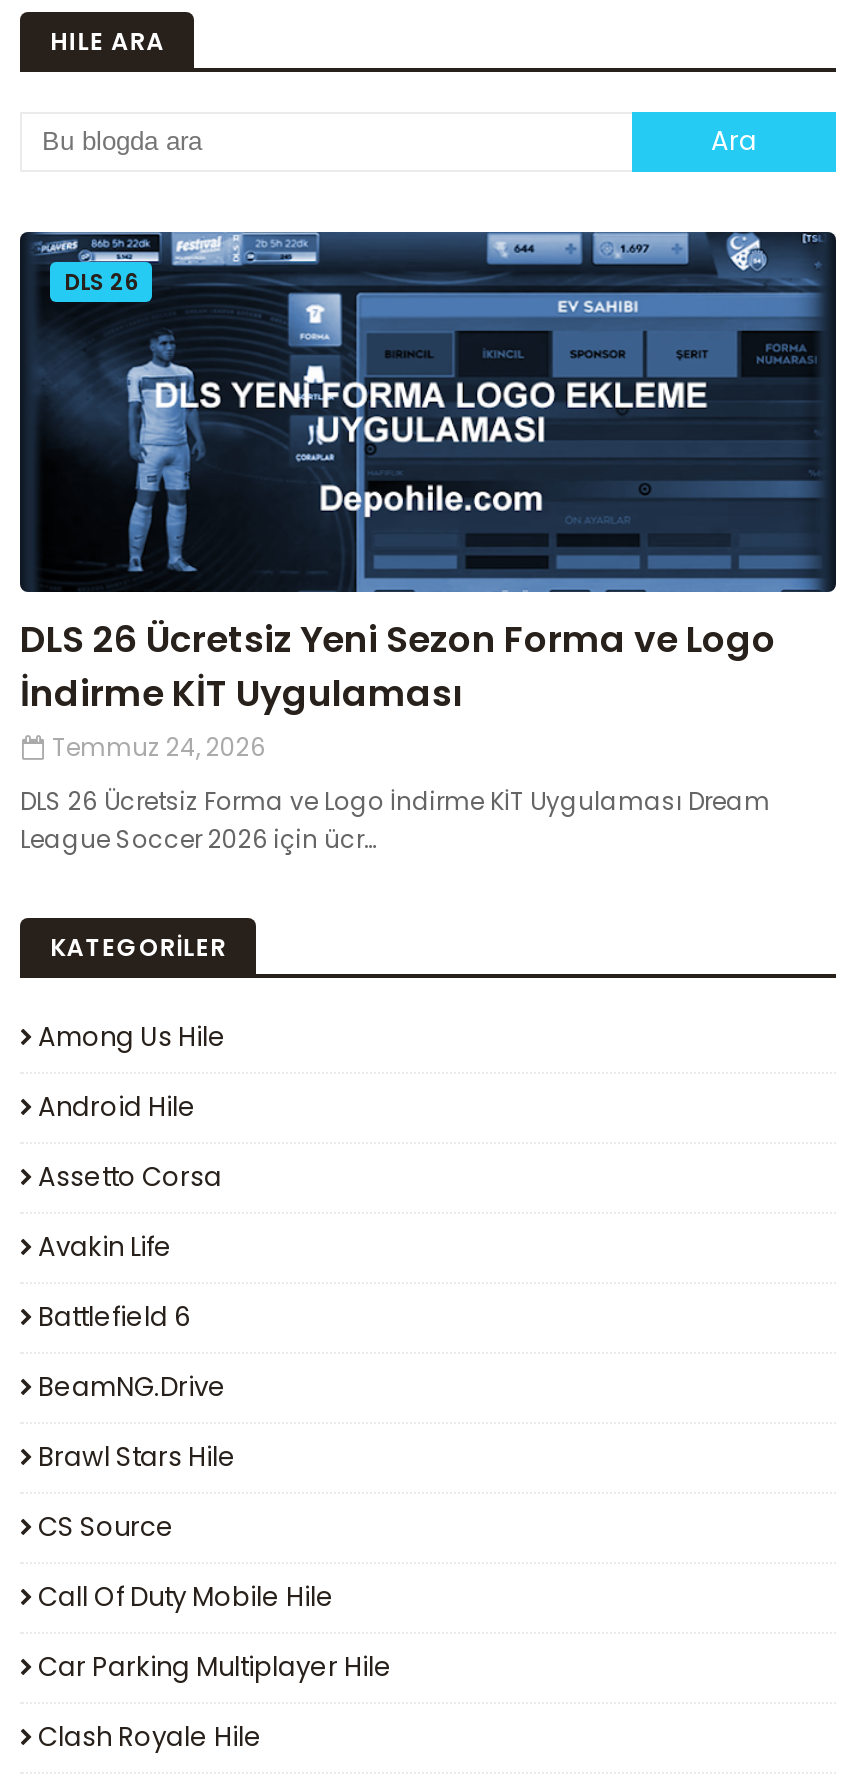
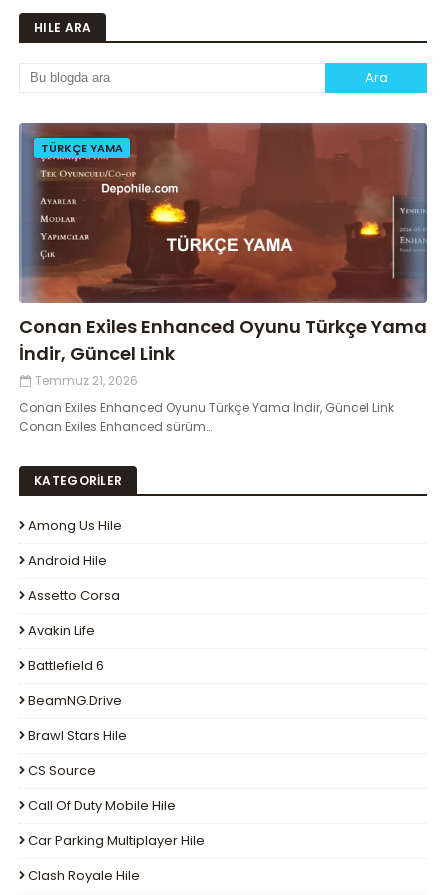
- [image]
- DLS 26
+ [image]
+ TÜRKÇE YAMA

- DLS 26 Ücretsiz Yeni Sezon Forma ve Logo
- İndirme KİT Uygulaması
- Temmuz 24, 2026
+ Conan Exiles Enhanced Oyunu Türkçe Yama
+ İndir, Güncel Link
+ Temmuz 21, 2026

- DLS 26 Ücretsiz Forma ve Logo İndirme KİT Uygulaması Dream
- League Soccer 2026 için ücr…
+ Conan Exiles Enhanced Oyunu Türkçe Yama İndir, Güncel Link
+ Conan Exiles Enhanced sürüm…
